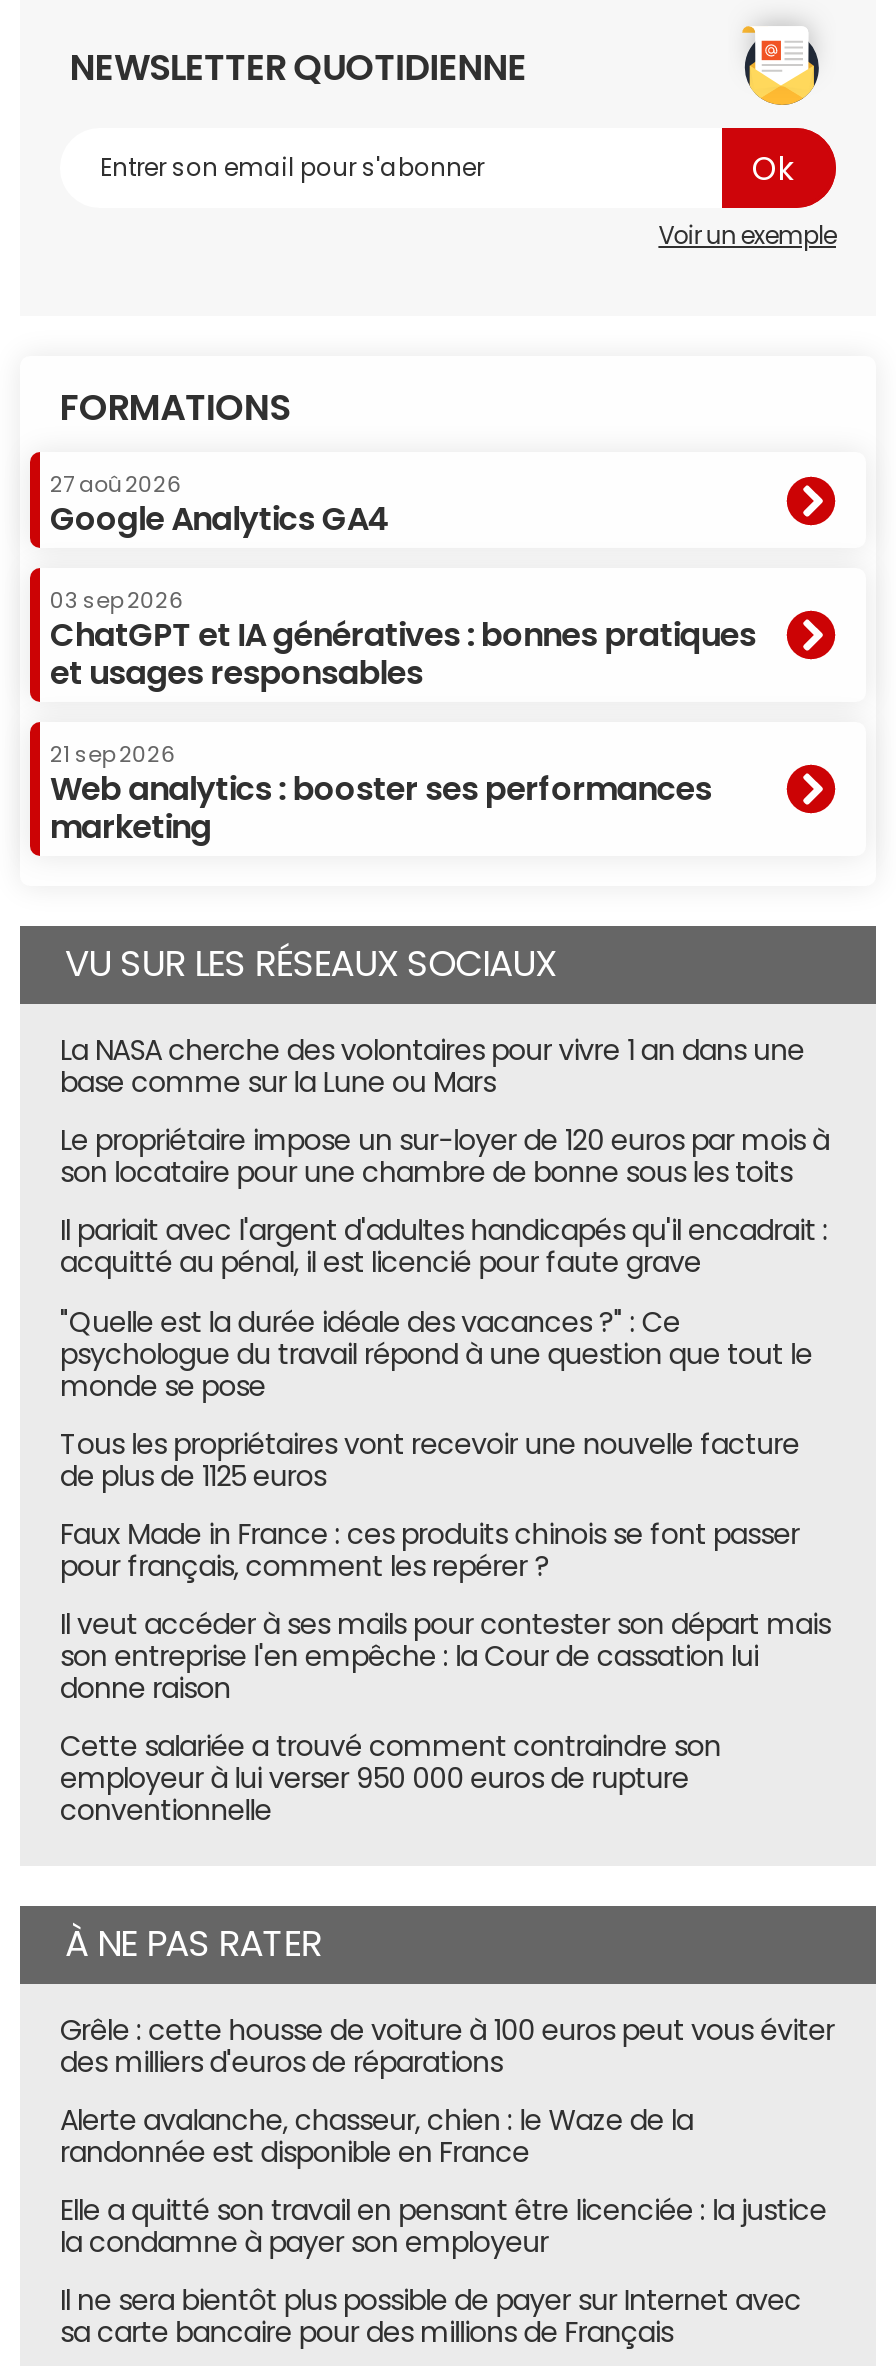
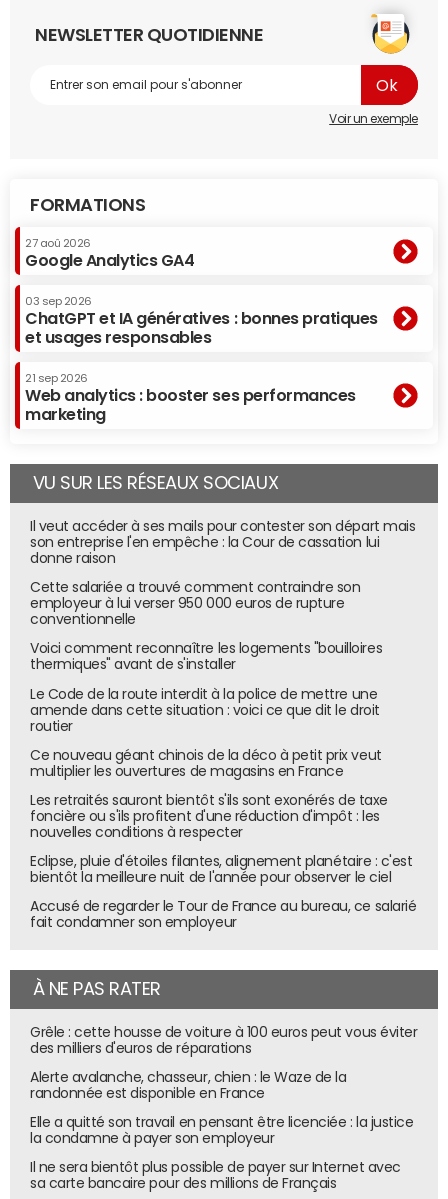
- La NASA cherche des volontaires pour vivre 1 an dans une
- base comme sur la Lune ou Mars
- Le propriétaire impose un sur-loyer de 120 euros par mois à
- son locataire pour une chambre de bonne sous les toits
- Il pariait avec l'argent d'adultes handicapés qu'il encadrait :
- acquitté au pénal, il est licencié pour faute grave
- "Quelle est la durée idéale des vacances ?" : Ce
- psychologue du travail répond à une question que tout le
- monde se pose
- Tous les propriétaires vont recevoir une nouvelle facture
- de plus de 1125 euros
- Faux Made in France : ces produits chinois se font passer
- pour français, comment les repérer ?

moved up: Il veut accéder à ses mails pour contester son départ mais | son entreprise l'en empêche : la Cour de cassation lui | donne raison | Cette salariée a trouvé comment contraindre son | employeur à lui verser 950 000 euros de rupture | conventionnelle

+ Voici comment reconnaître les logements "bouilloires
+ thermiques" avant de s'installer
+ Le Code de la route interdit à la police de mettre une
+ amende dans cette situation : voici ce que dit le droit
+ routier
+ Ce nouveau géant chinois de la déco à petit prix veut
+ multiplier les ouvertures de magasins en France
+ Les retraités sauront bientôt s'ils sont exonérés de taxe
+ foncière ou s'ils profitent d'une réduction d'impôt : les
+ nouvelles conditions à respecter
+ Eclipse, pluie d'étoiles filantes, alignement planétaire : c'est
+ bientôt la meilleure nuit de l'année pour observer le ciel
+ Accusé de regarder le Tour de France au bureau, ce salarié
+ fait condamner son employeur
